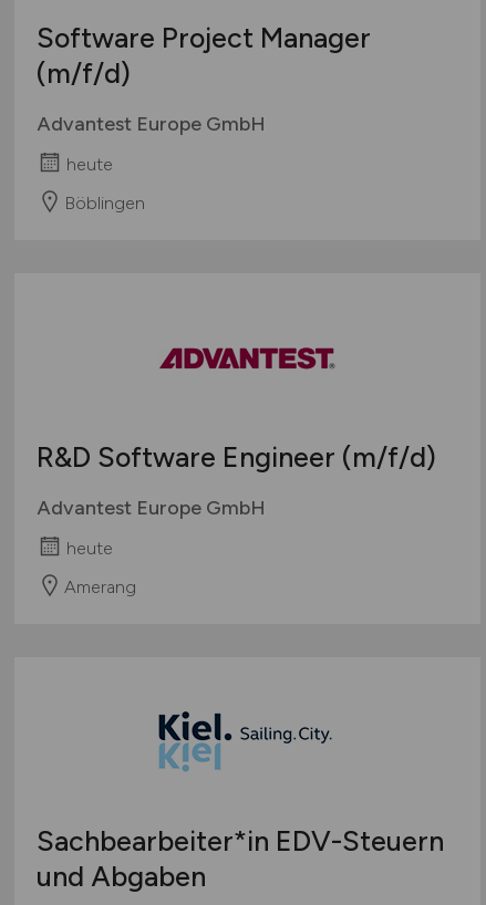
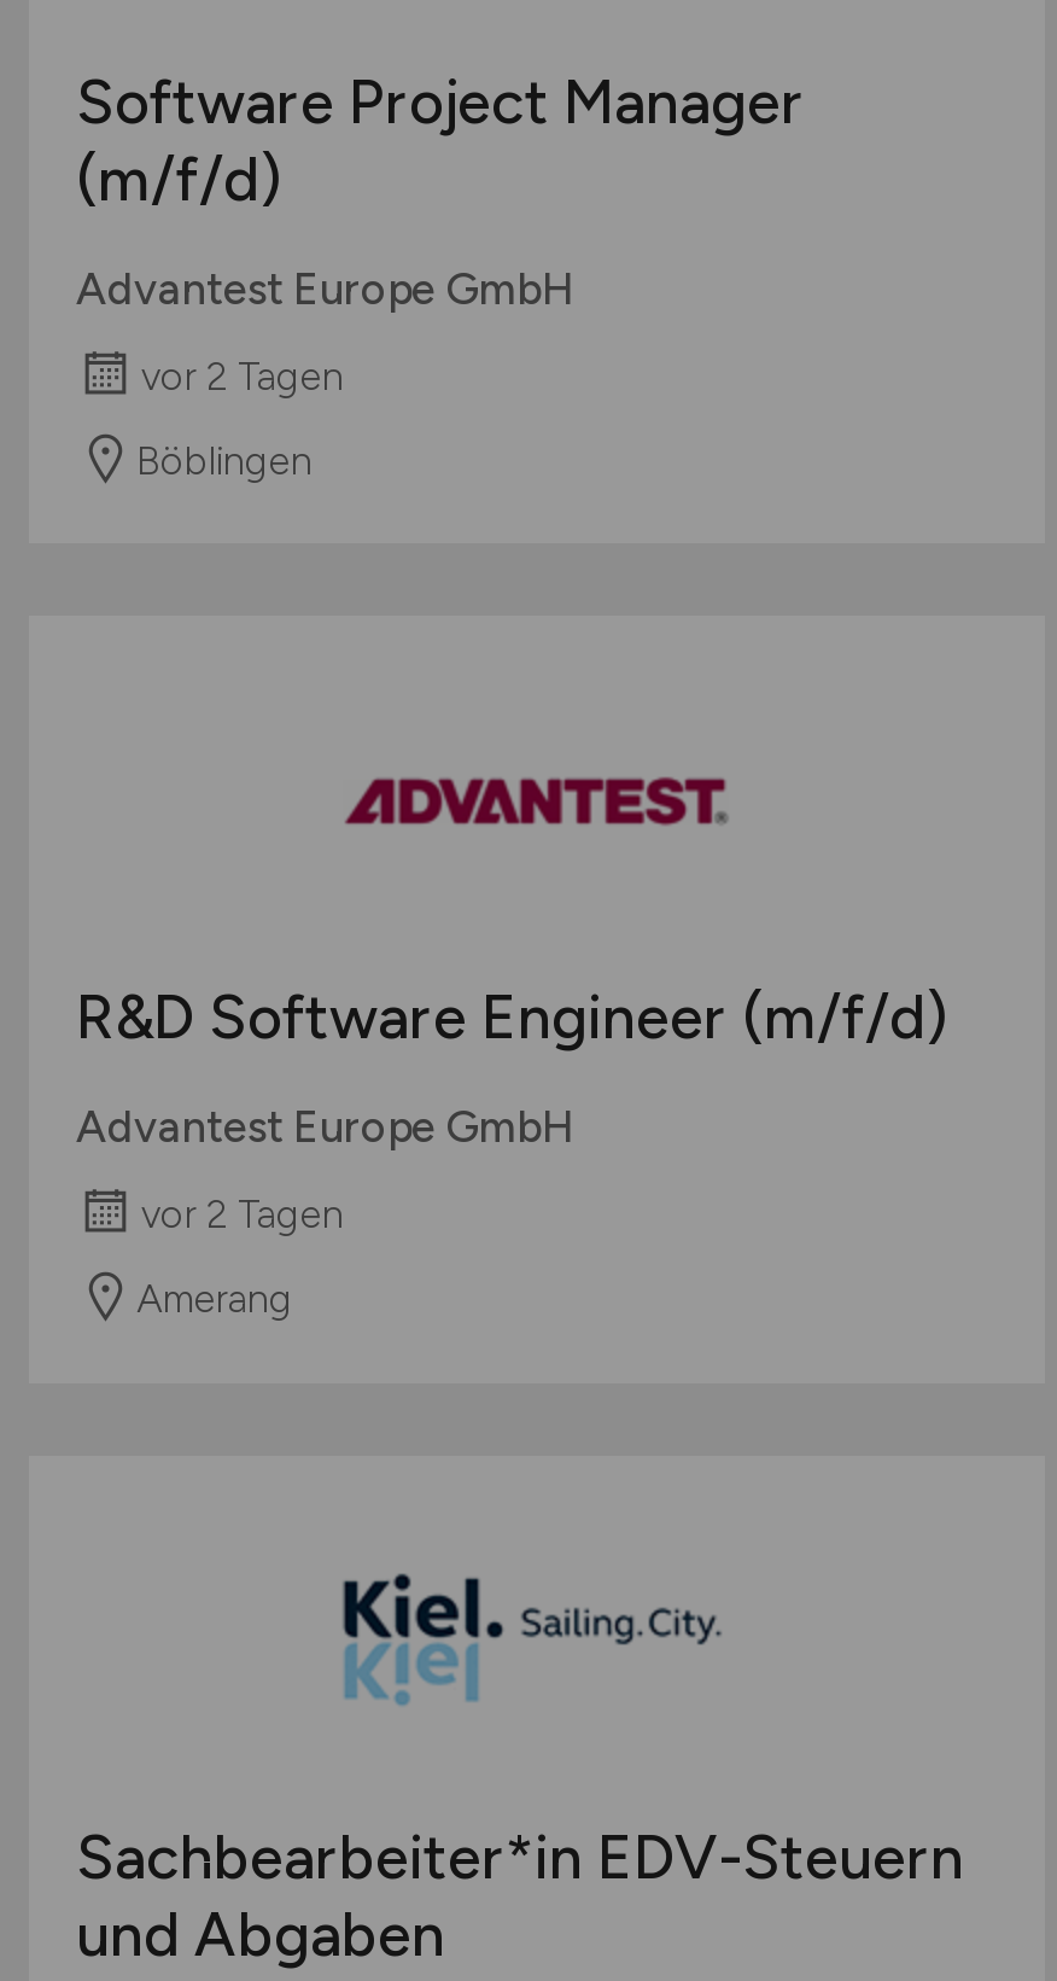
- heute
+ vor 2 Tagen

- heute
+ vor 2 Tagen
